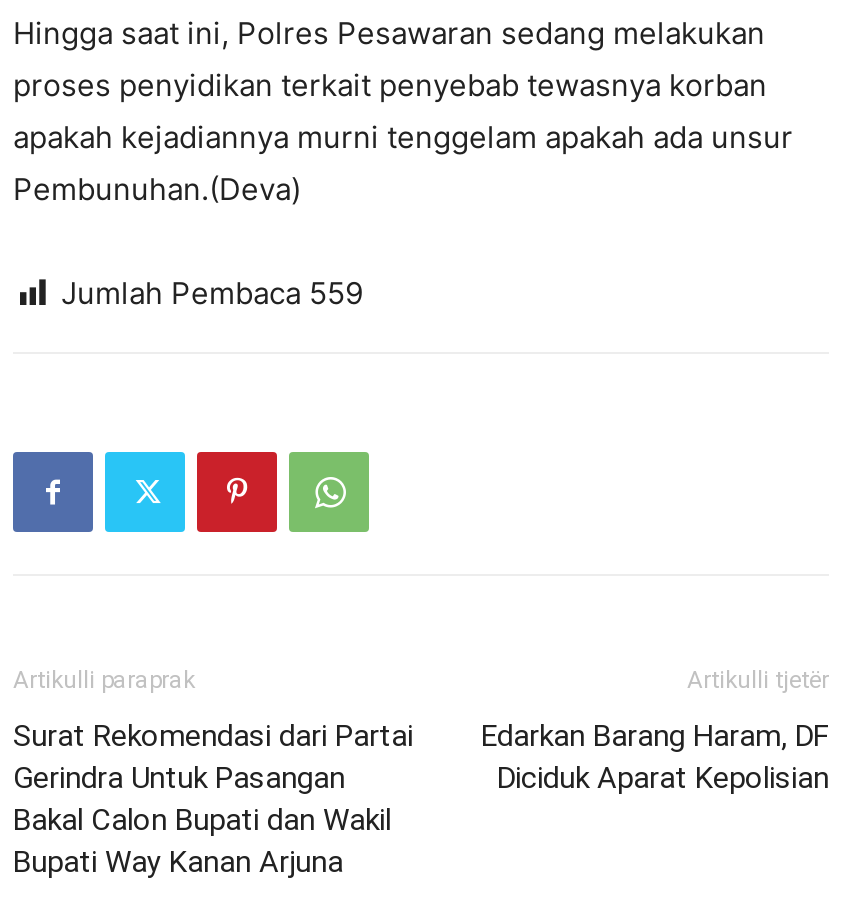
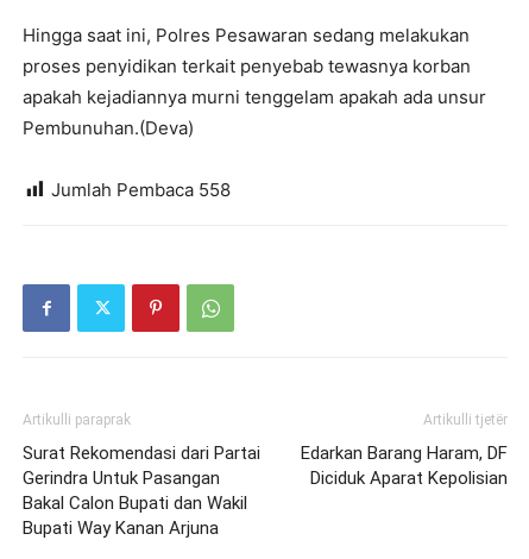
- Jumlah Pembaca 559
+ Jumlah Pembaca 558
